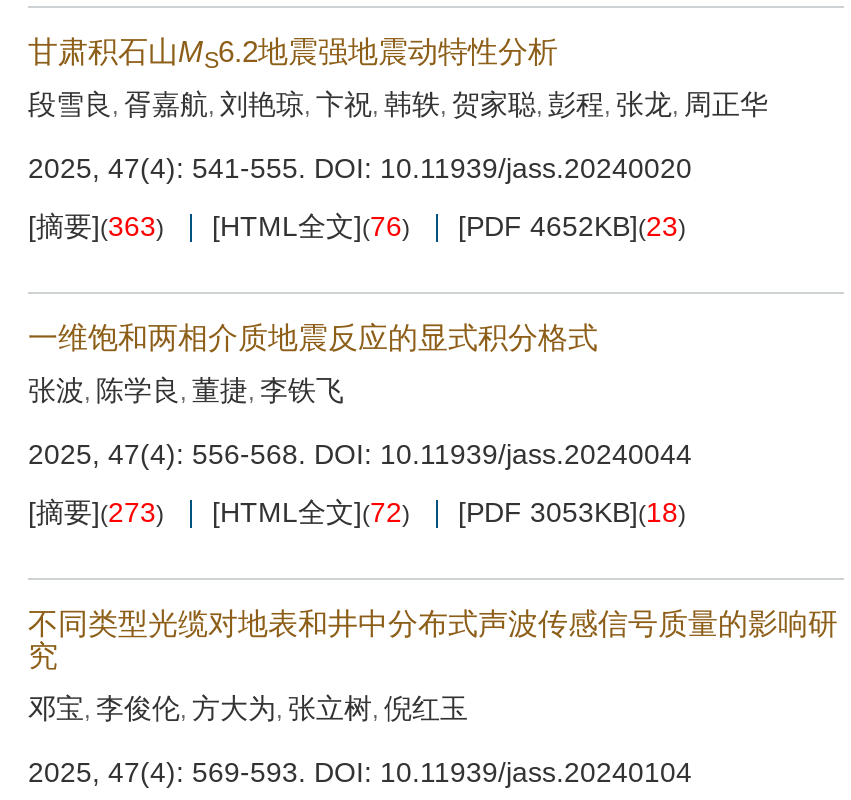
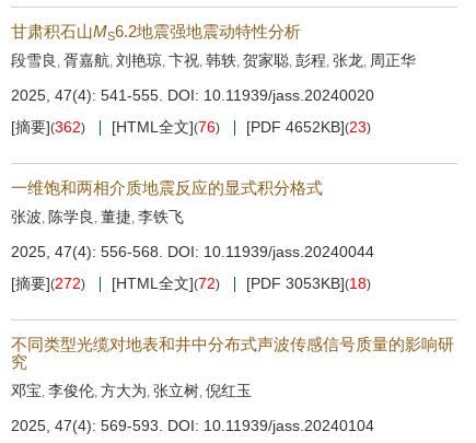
- [摘要](363) [HTML全文](76) [PDF 4652KB](23)
+ [摘要](362) [HTML全文](76) [PDF 4652KB](23)

- [摘要](273) [HTML全文](72) [PDF 3053KB](18)
+ [摘要](272) [HTML全文](72) [PDF 3053KB](18)
